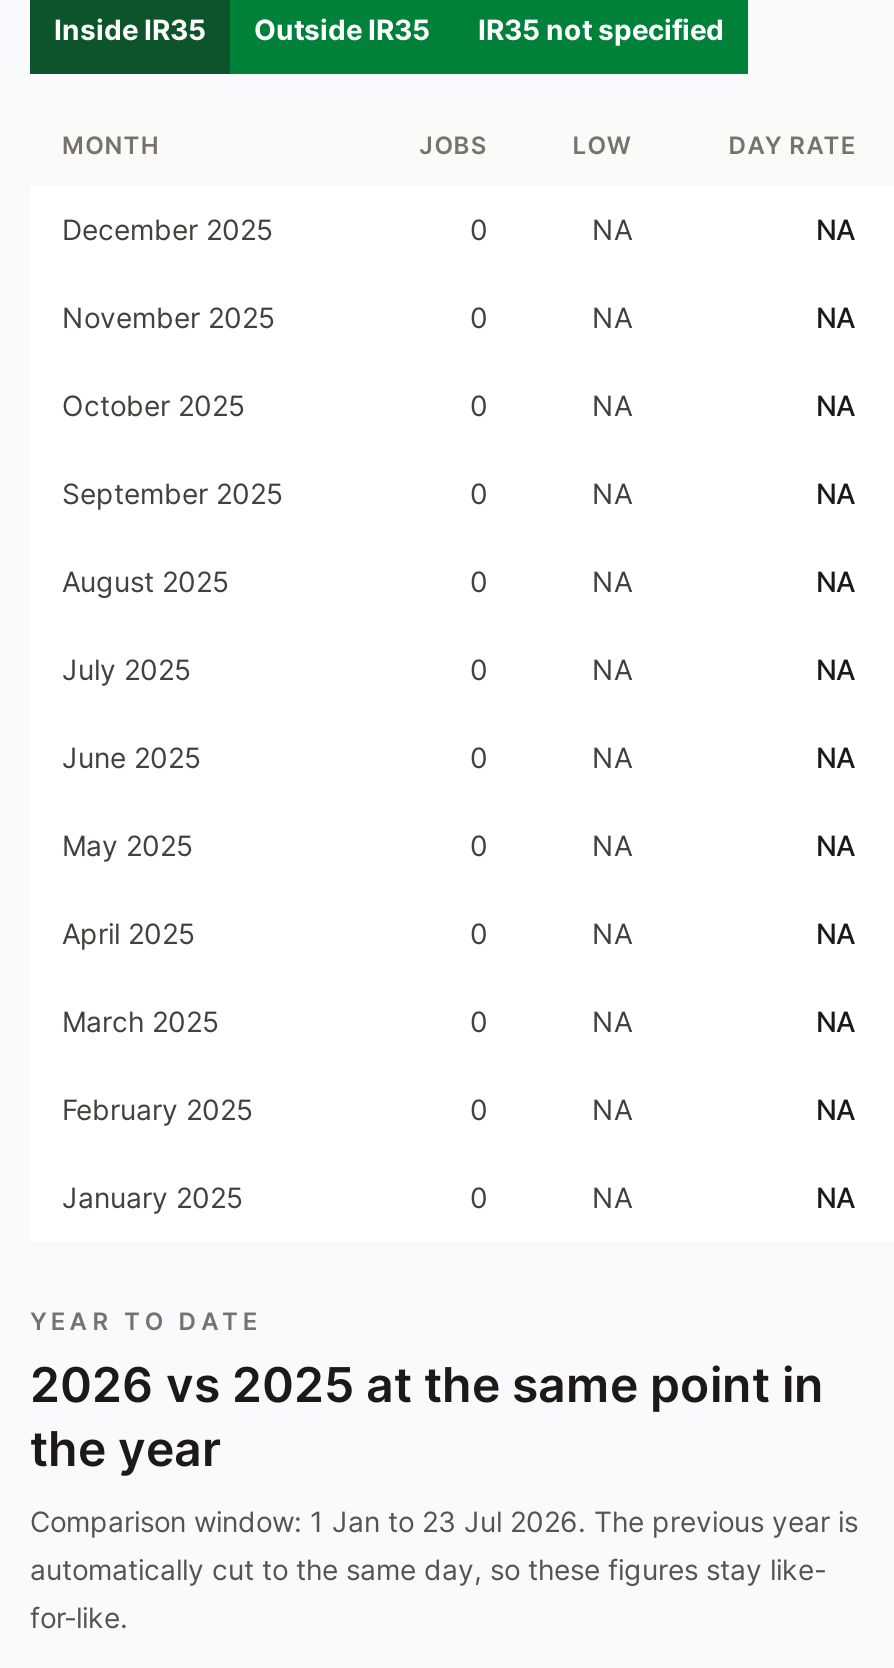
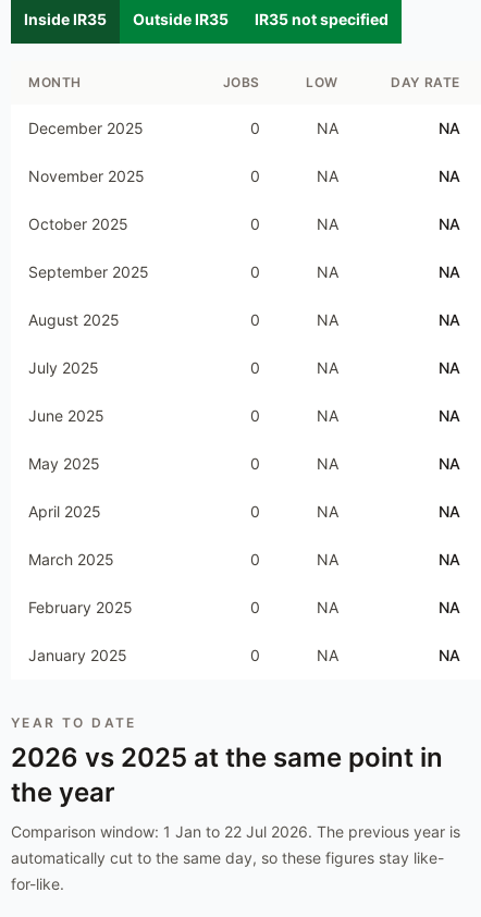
- Comparison window: 1 Jan to 23 Jul 2026. The previous year is
+ Comparison window: 1 Jan to 22 Jul 2026. The previous year is
